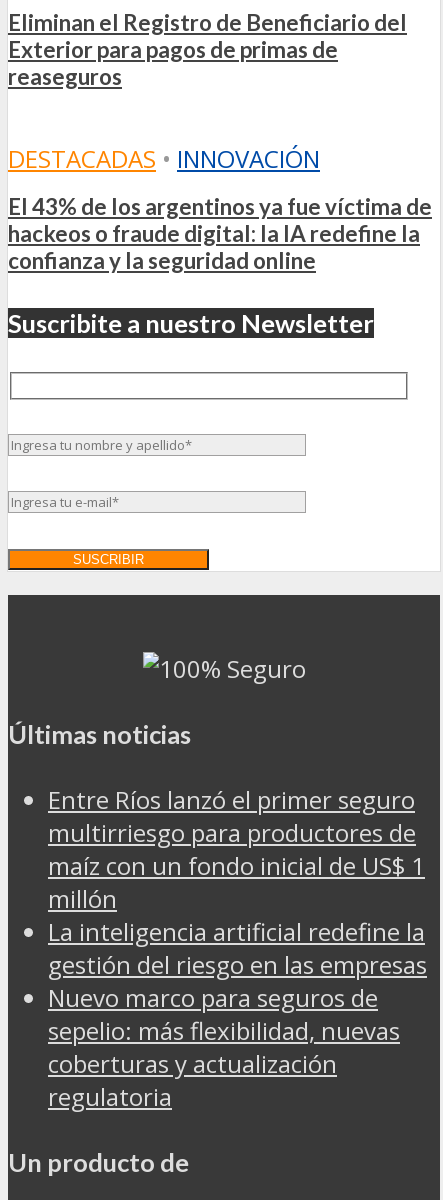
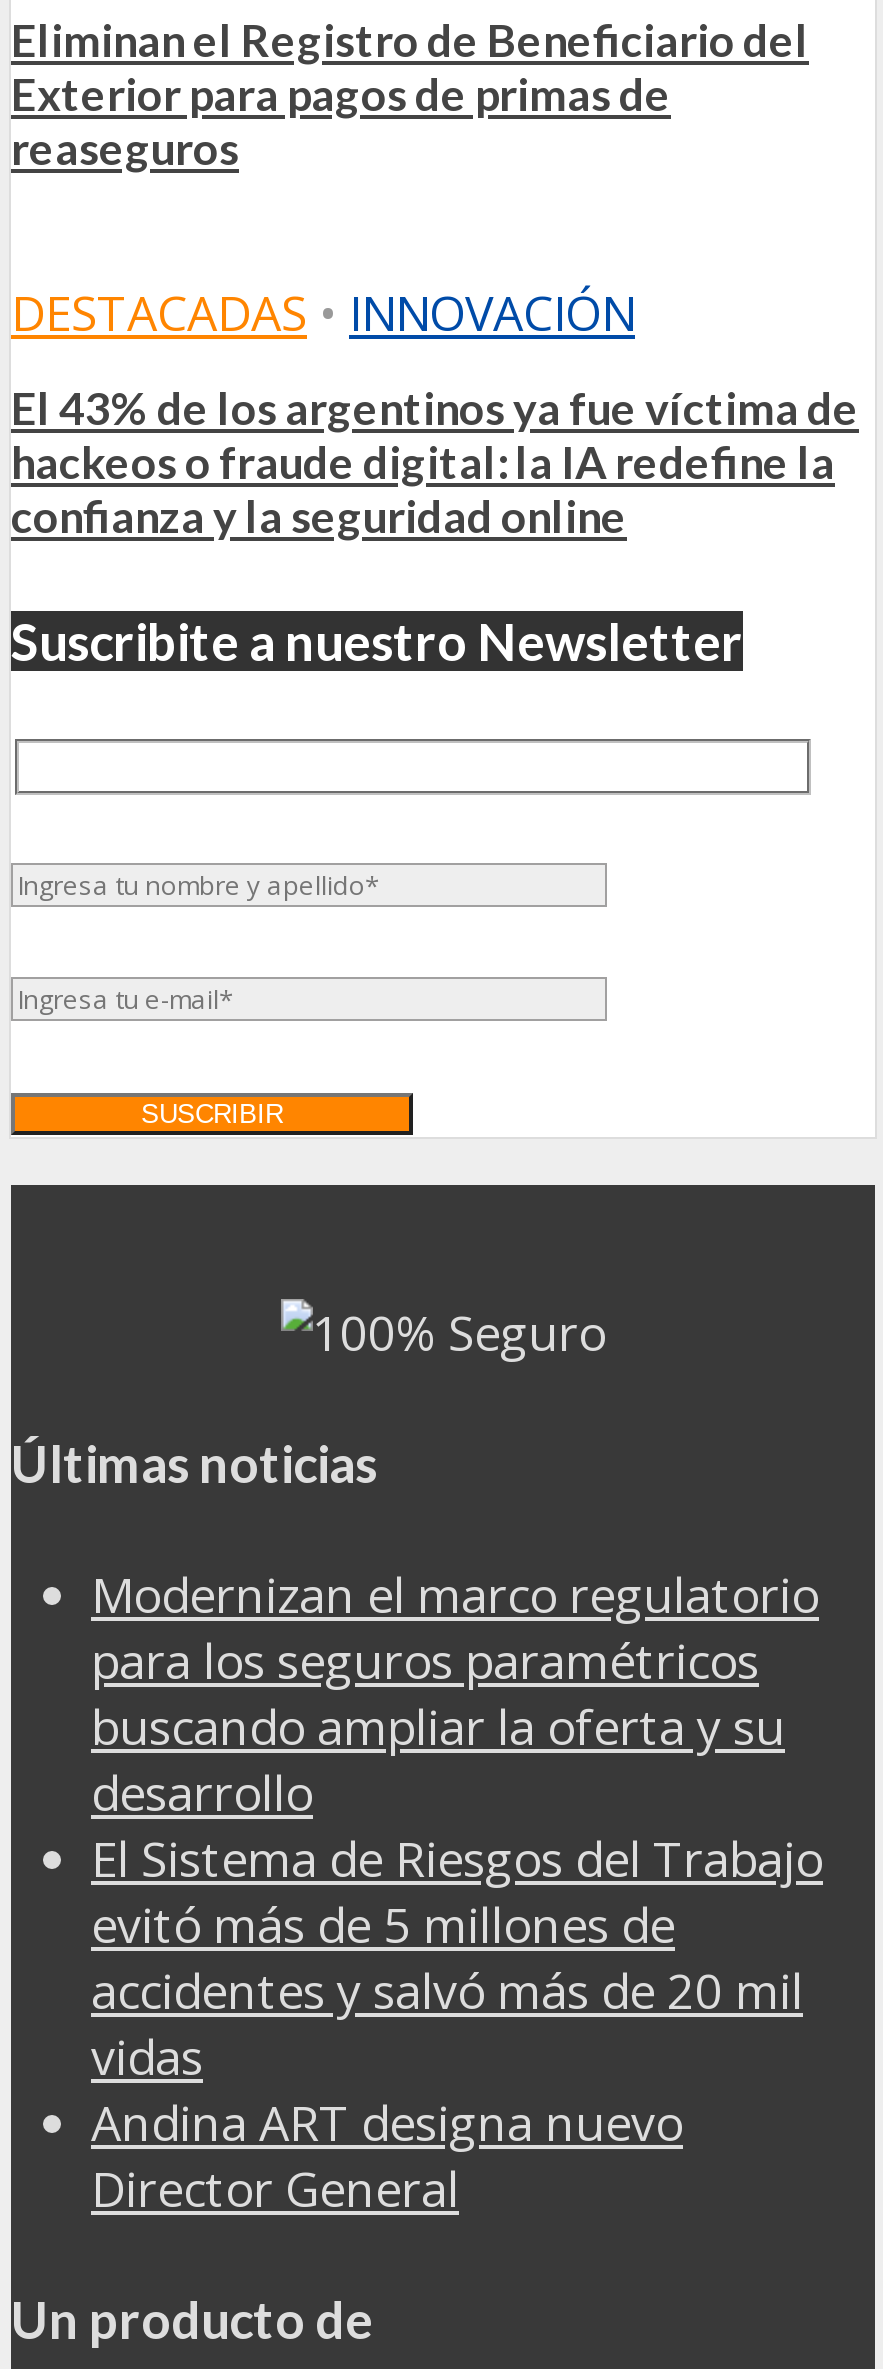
- Entre Ríos lanzó el primer seguro
- multirriesgo para productores de
- maíz con un fondo inicial de US$ 1
- millón
- La inteligencia artificial redefine la
- gestión del riesgo en las empresas
- Nuevo marco para seguros de
- sepelio: más flexibilidad, nuevas
- coberturas y actualización
- regulatoria
+ Modernizan el marco regulatorio
+ para los seguros paramétricos
+ buscando ampliar la oferta y su
+ desarrollo
+ El Sistema de Riesgos del Trabajo
+ evitó más de 5 millones de
+ accidentes y salvó más de 20 mil
+ vidas
+ Andina ART designa nuevo
+ Director General
